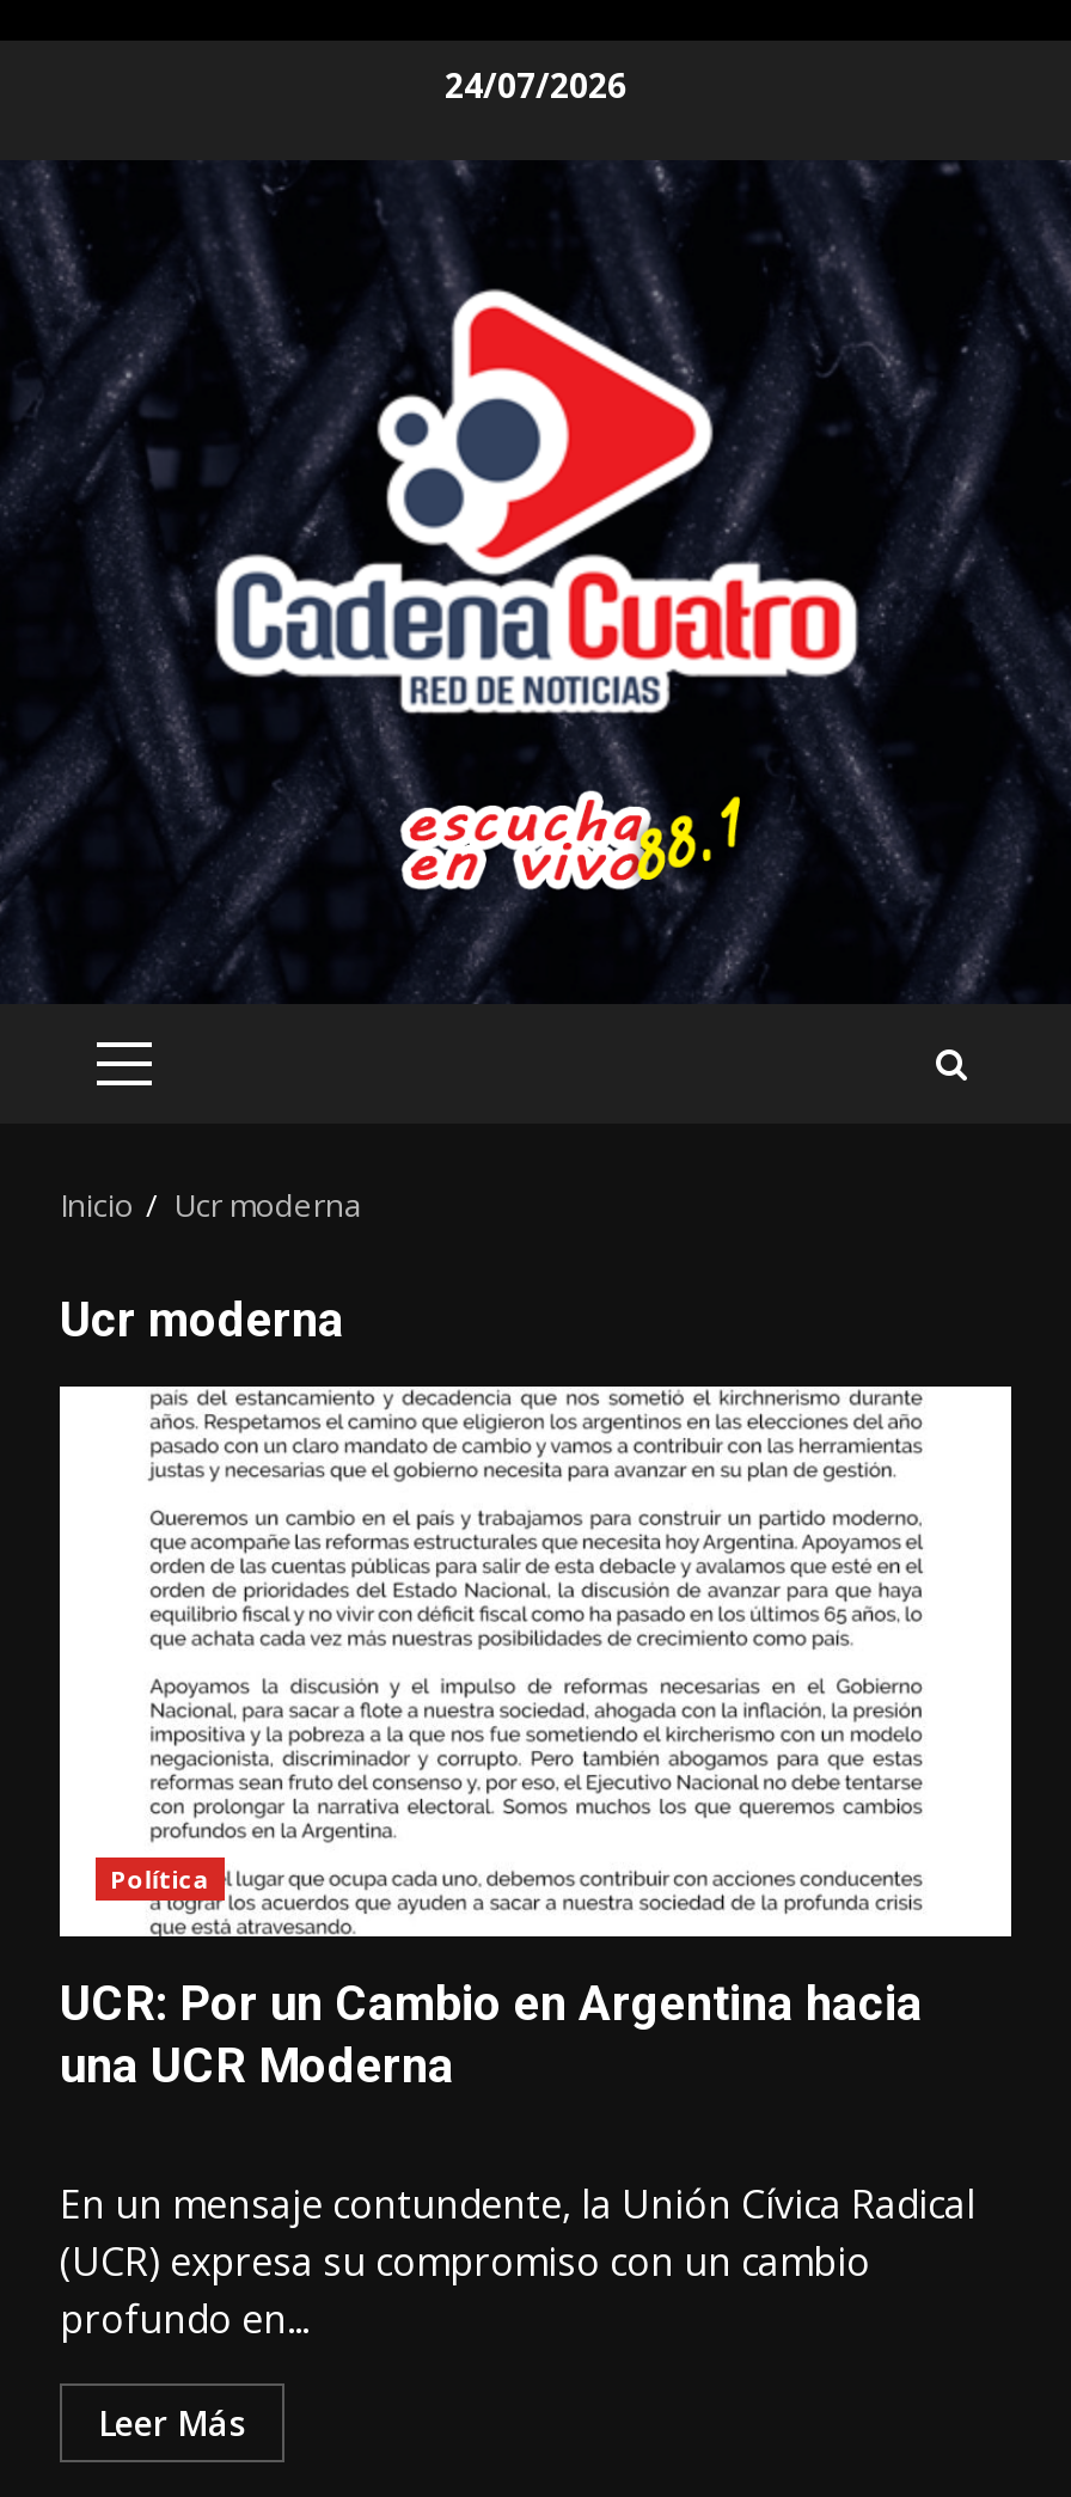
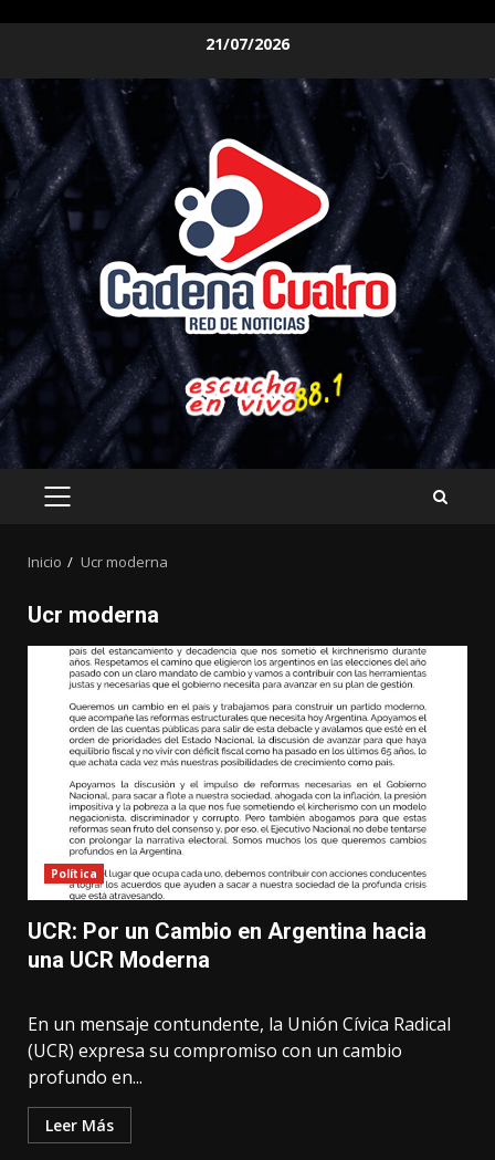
- 24/07/2026
+ 21/07/2026
